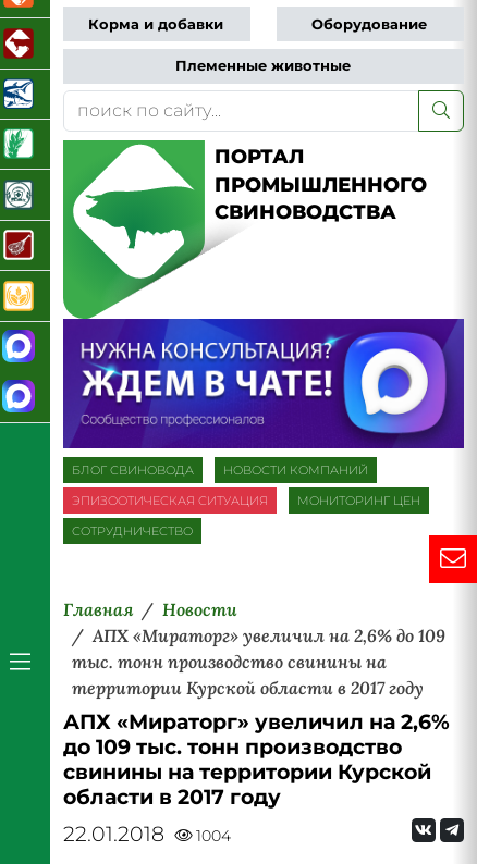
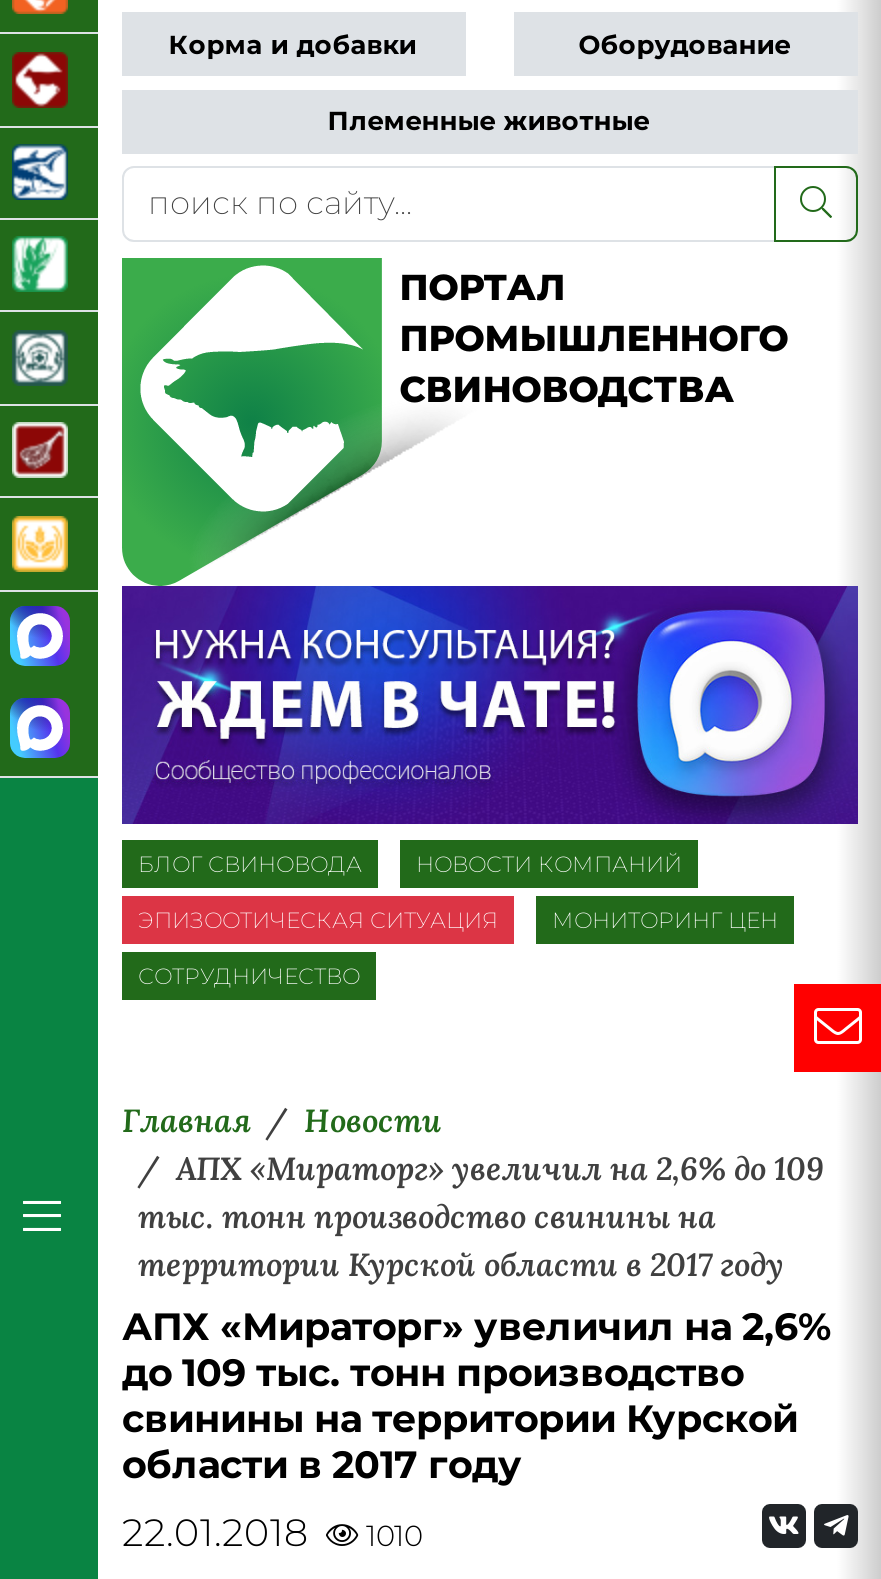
- 22.01.2018 1004
+ 22.01.2018 1010
